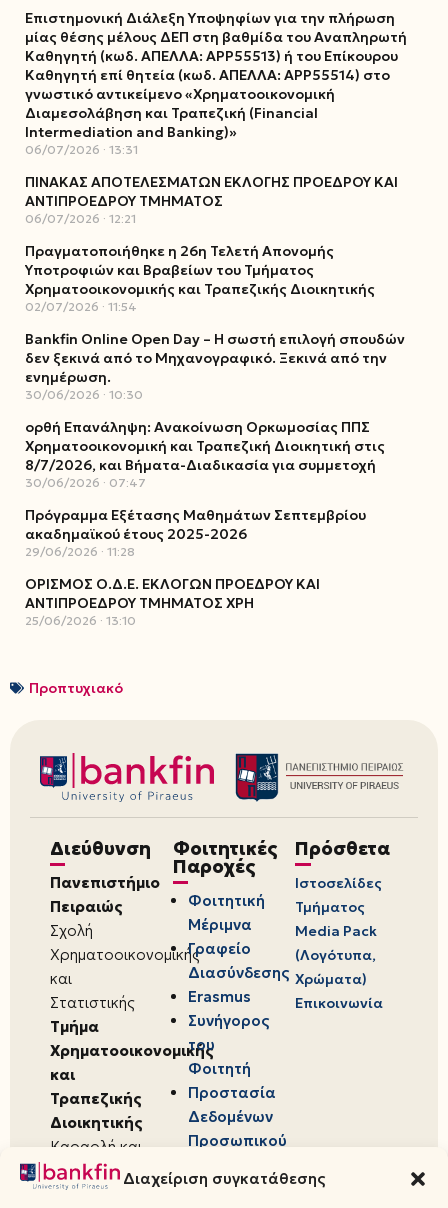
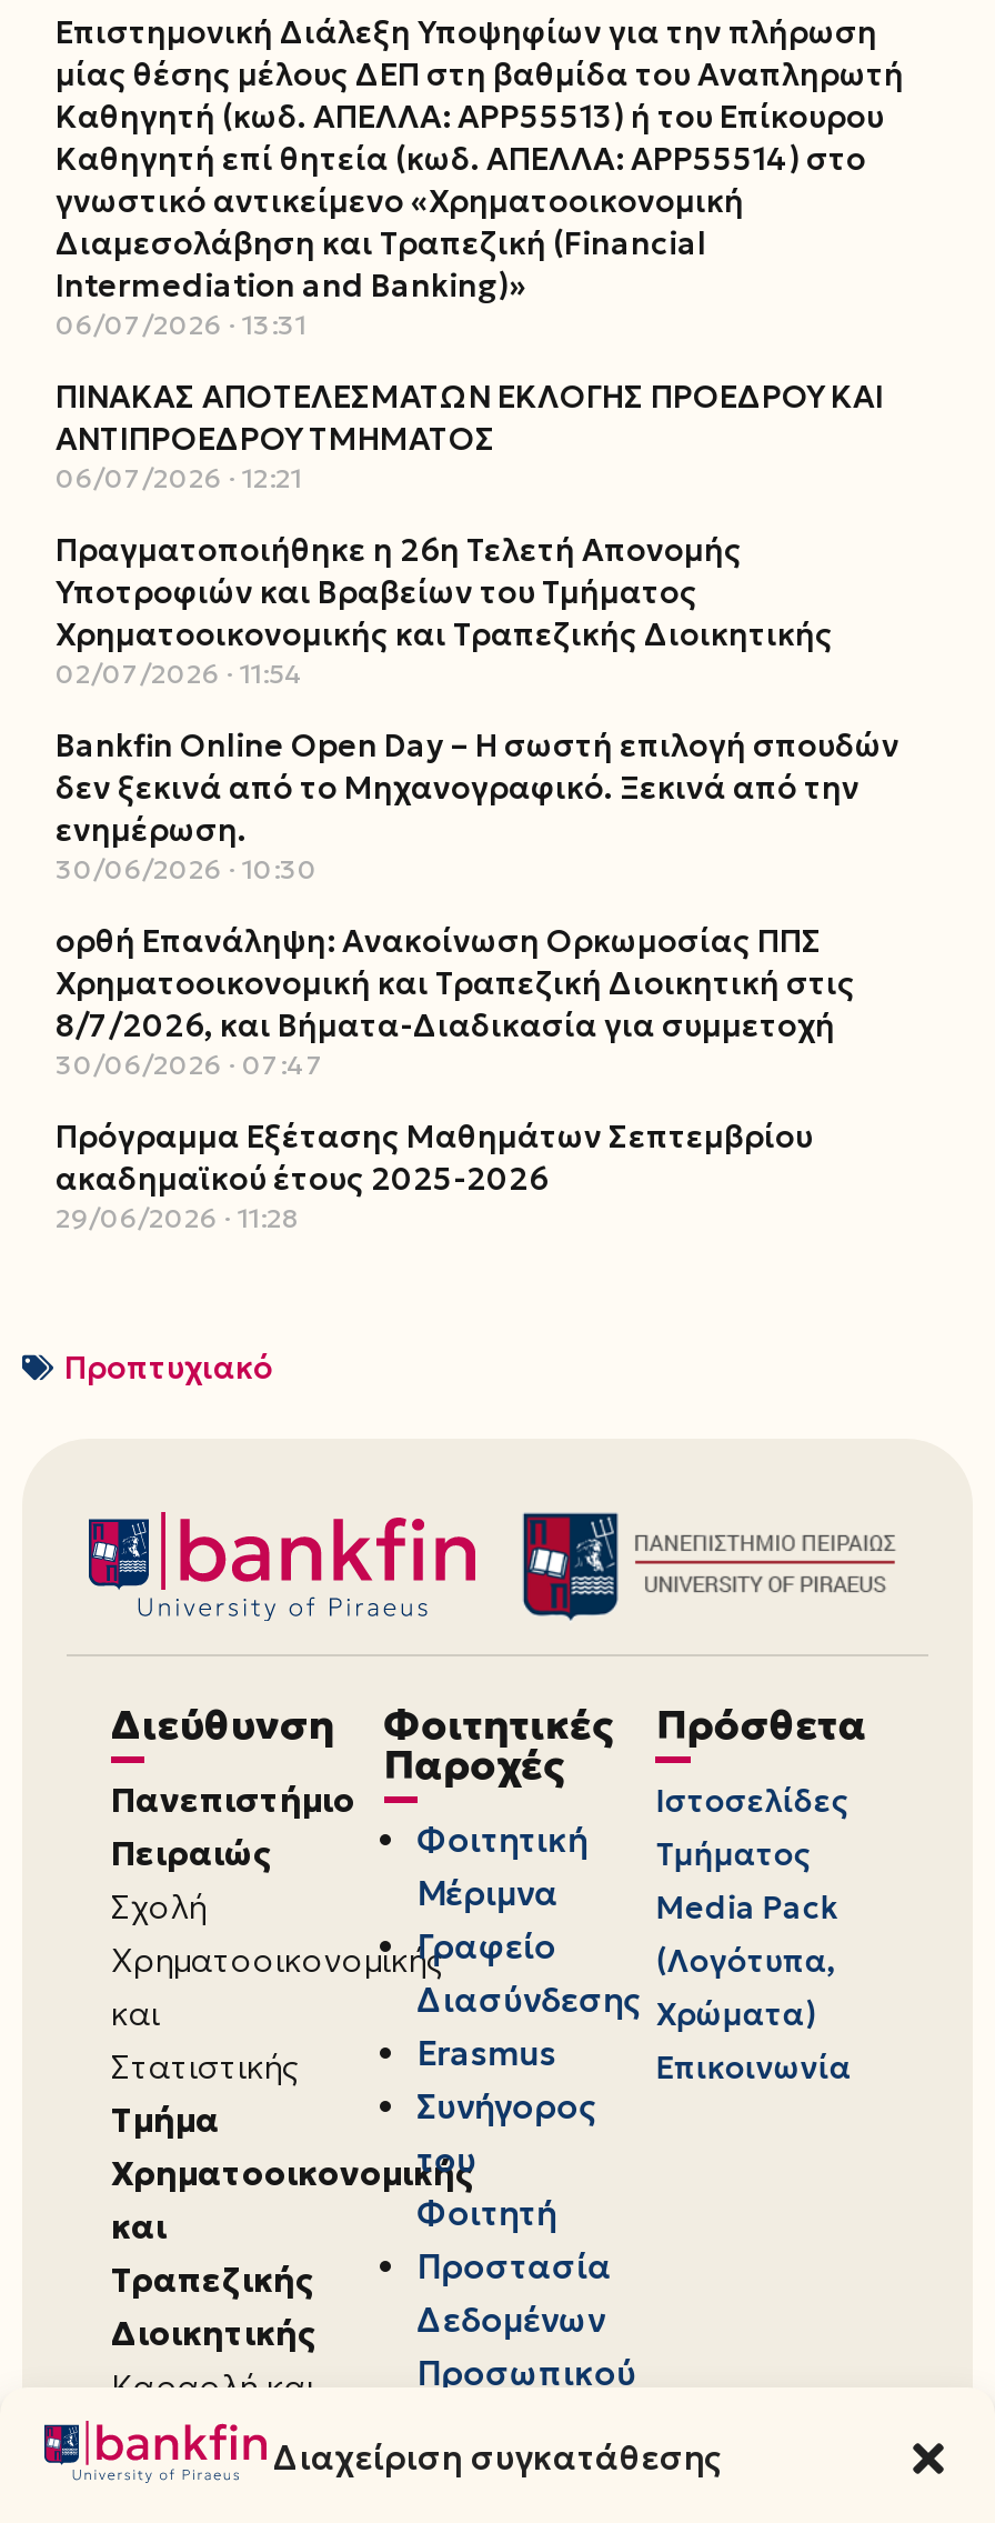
- ΟΡΙΣΜΟΣ Ο.Δ.Ε. ΕΚΛΟΓΩΝ ΠΡΟΕΔΡΟΥ ΚΑΙ
- ΑΝΤΙΠΡΟΕΔΡΟΥ ΤΜΗΜΑΤΟΣ ΧΡΗ
- 25/06/2026 13:10
